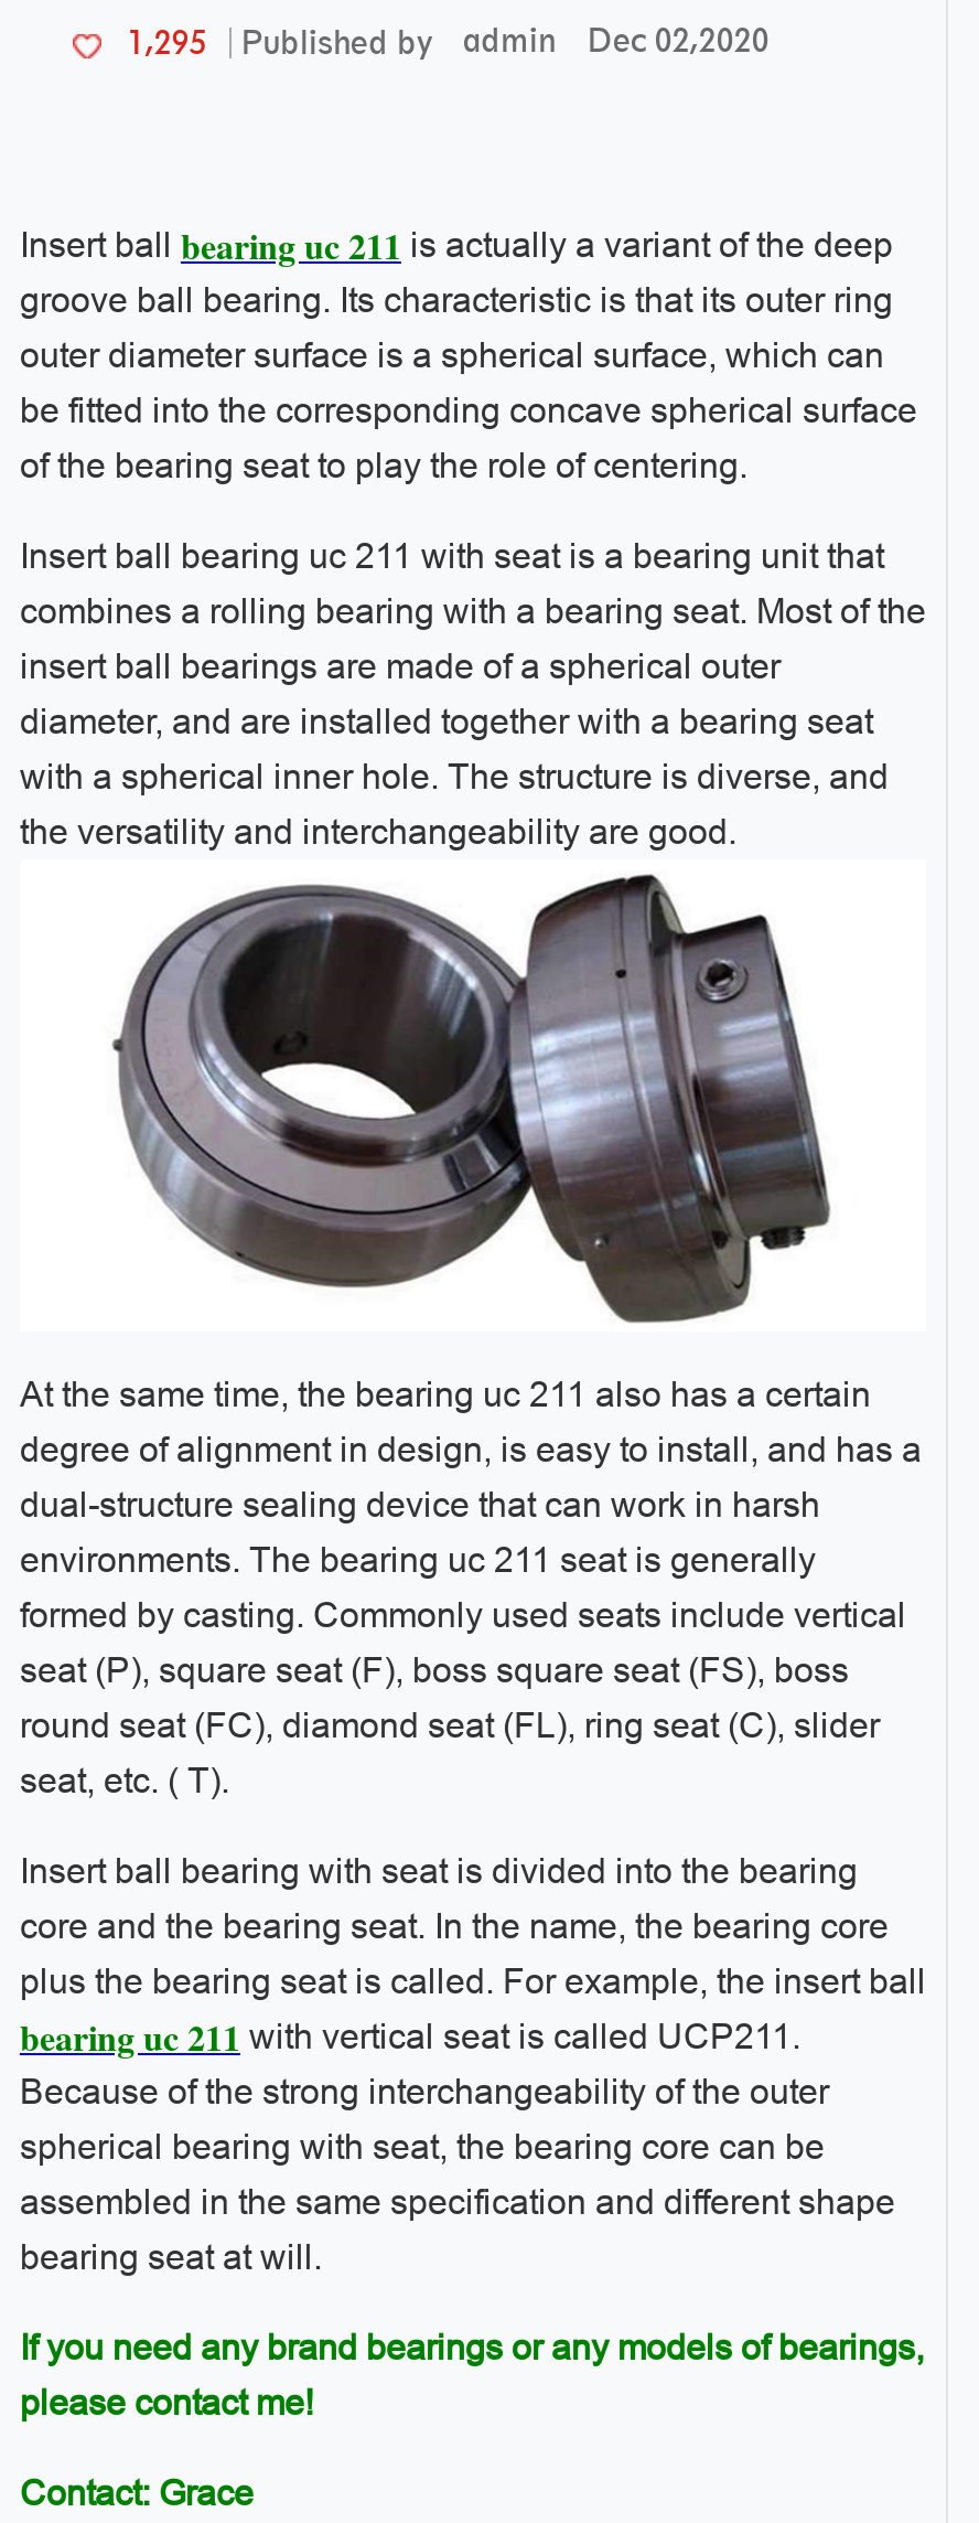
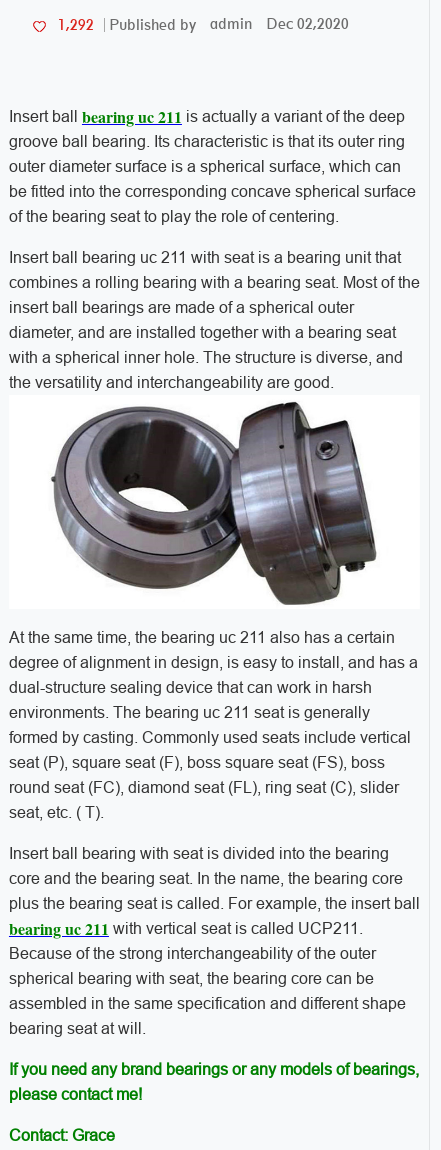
- 1,295 Published by admin Dec 02,2020
+ 1,292 Published by admin Dec 02,2020
